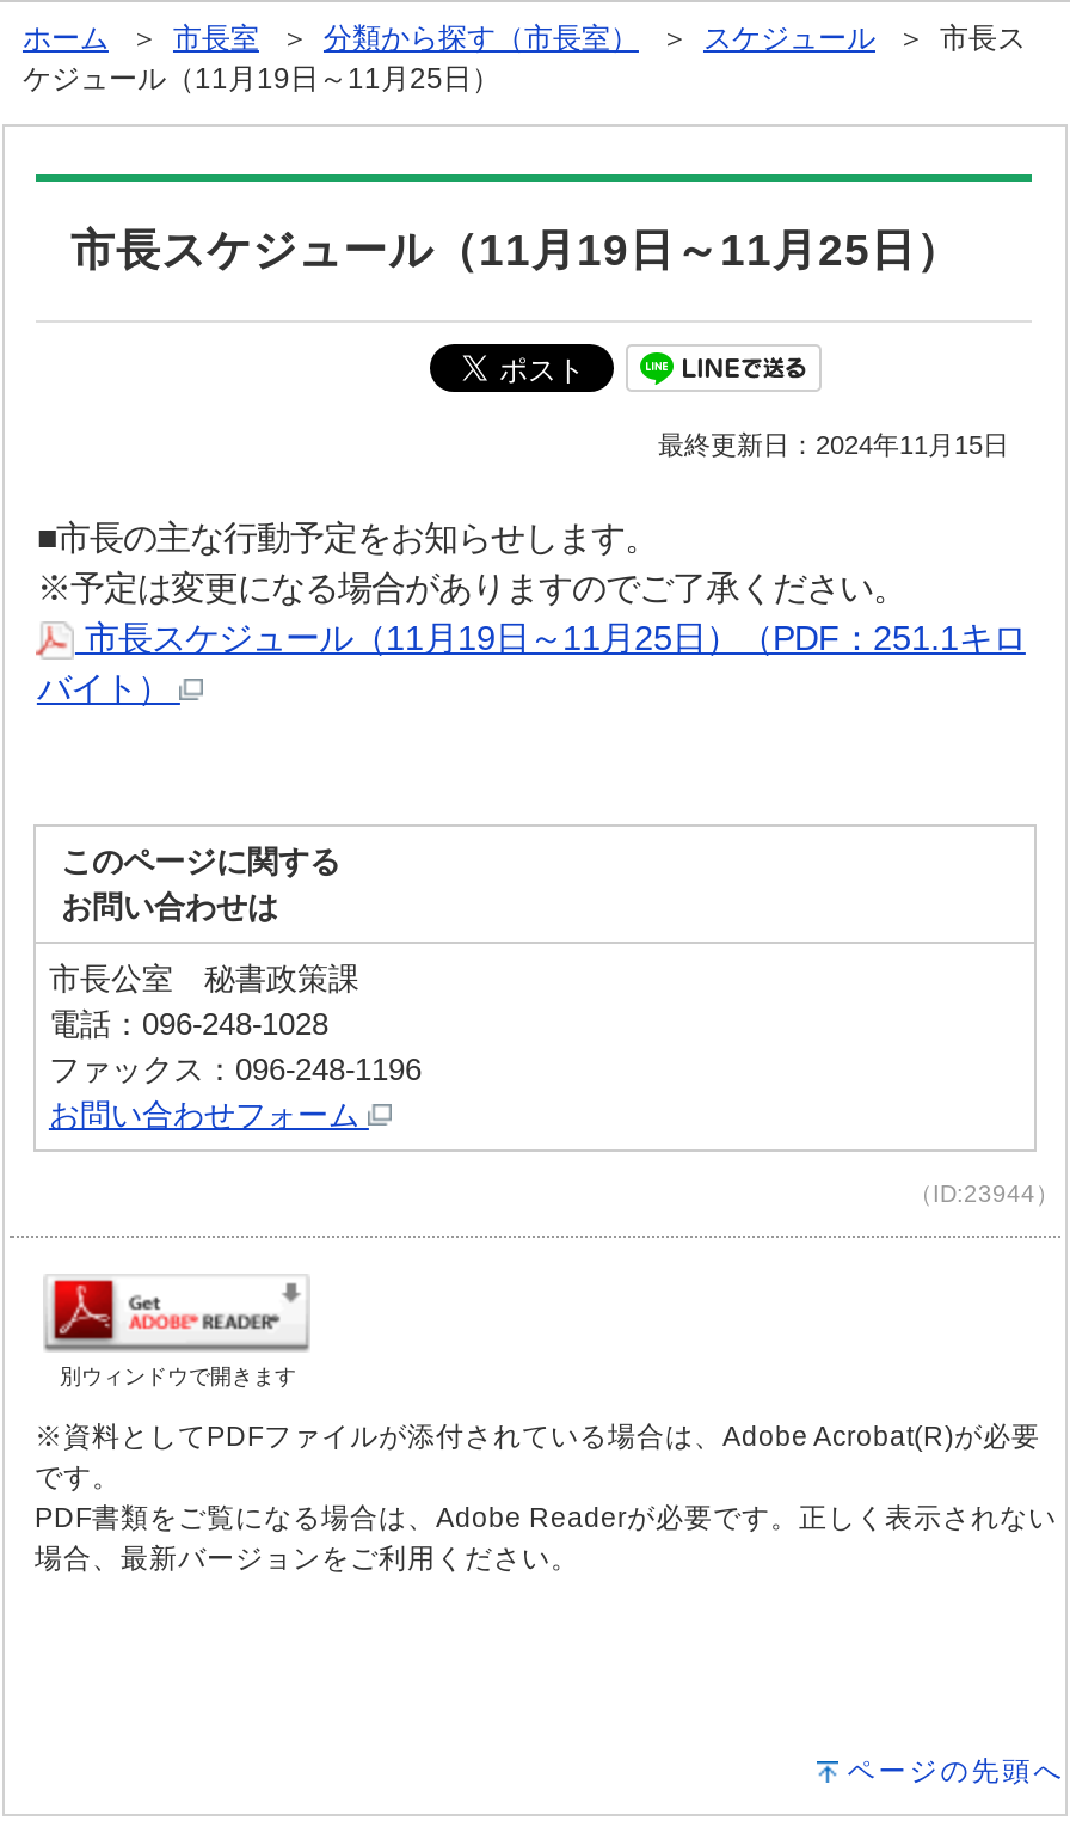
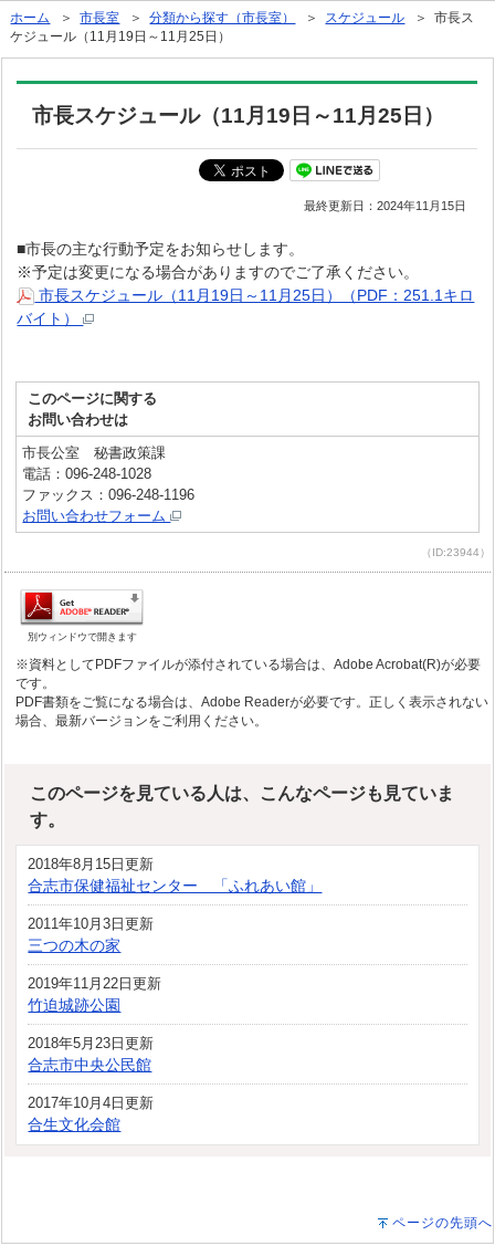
+ このページを見ている人は、こんなページも見ていま
+ す。
+ 2018年8月15日更新
+ 合志市保健福祉センター 「ふれあい館」
+ 2011年10月3日更新
+ 三つの木の家
+ 2019年11月22日更新
+ 竹迫城跡公園
+ 2018年5月23日更新
+ 合志市中央公民館
+ 2017年10月4日更新
+ 合生文化会館
